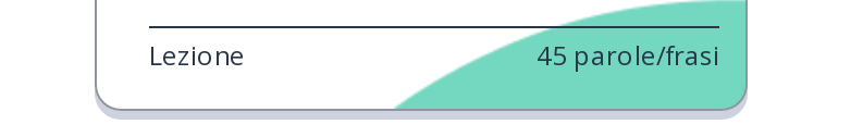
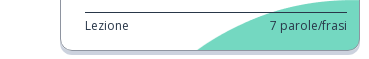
- 45 parole/frasi
+ 7 parole/frasi
